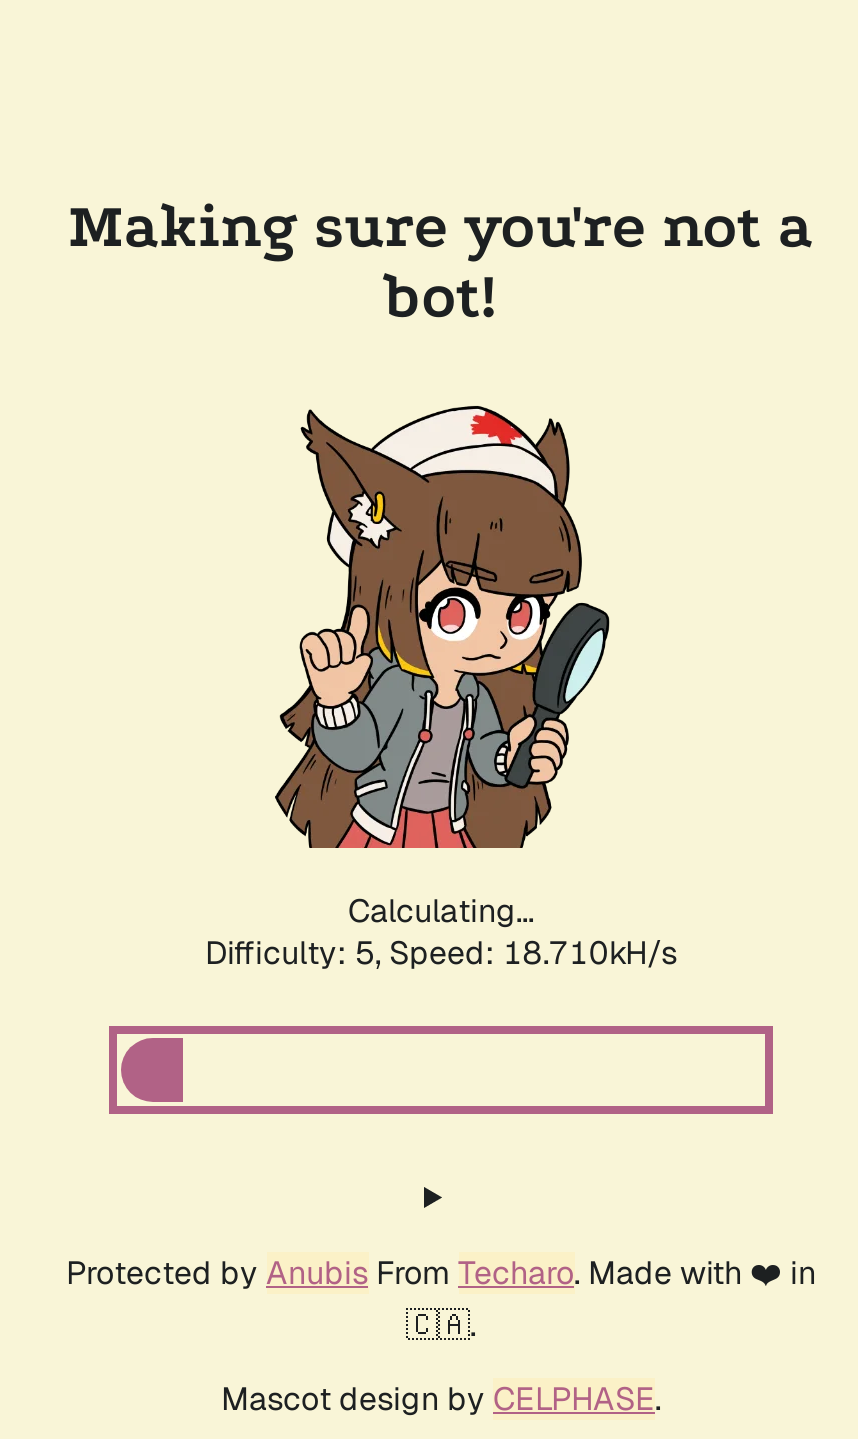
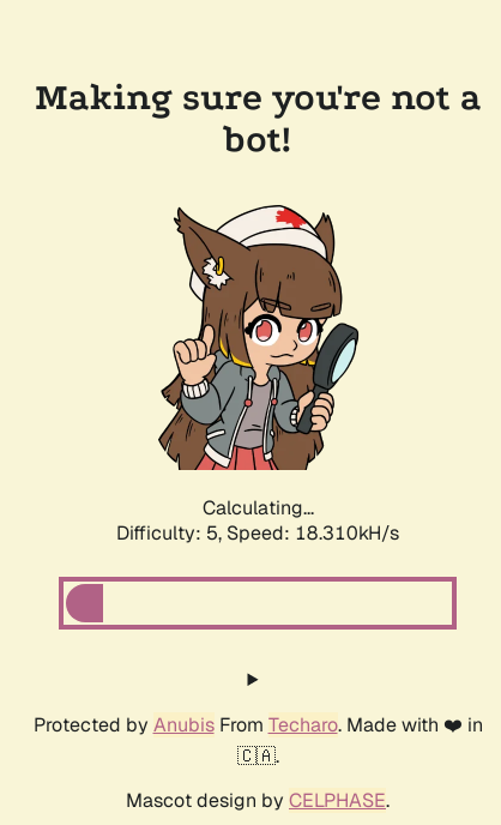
- Difficulty: 5, Speed: 18.710kH/s
+ Difficulty: 5, Speed: 18.310kH/s
